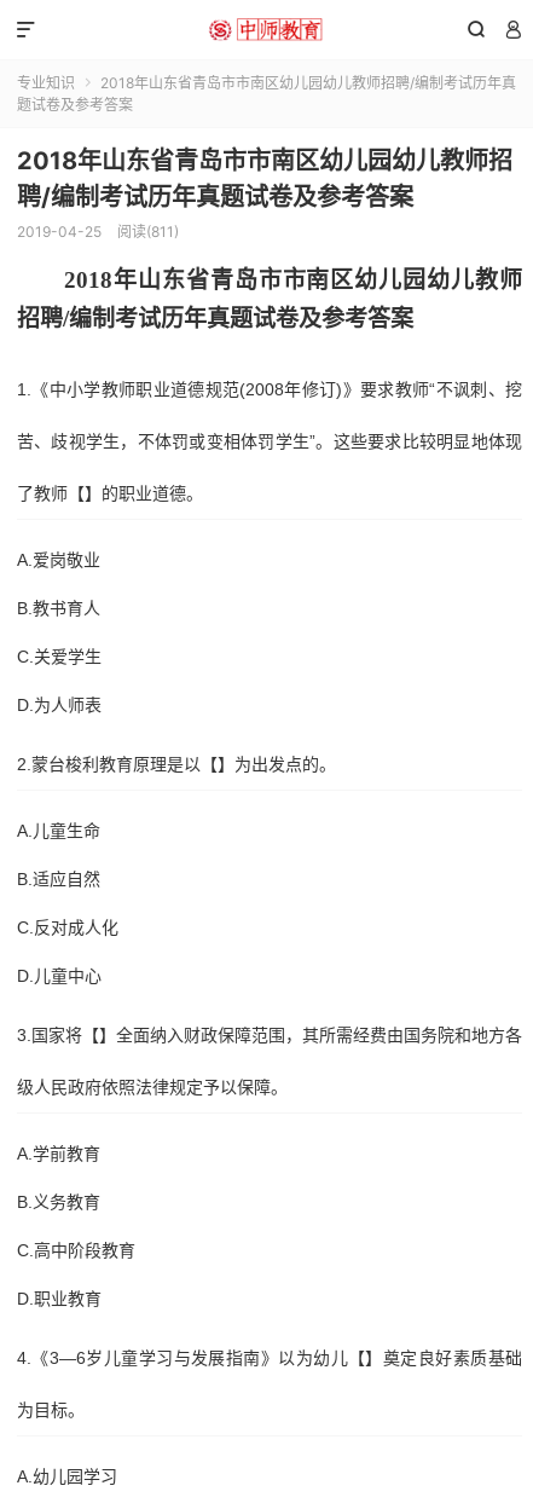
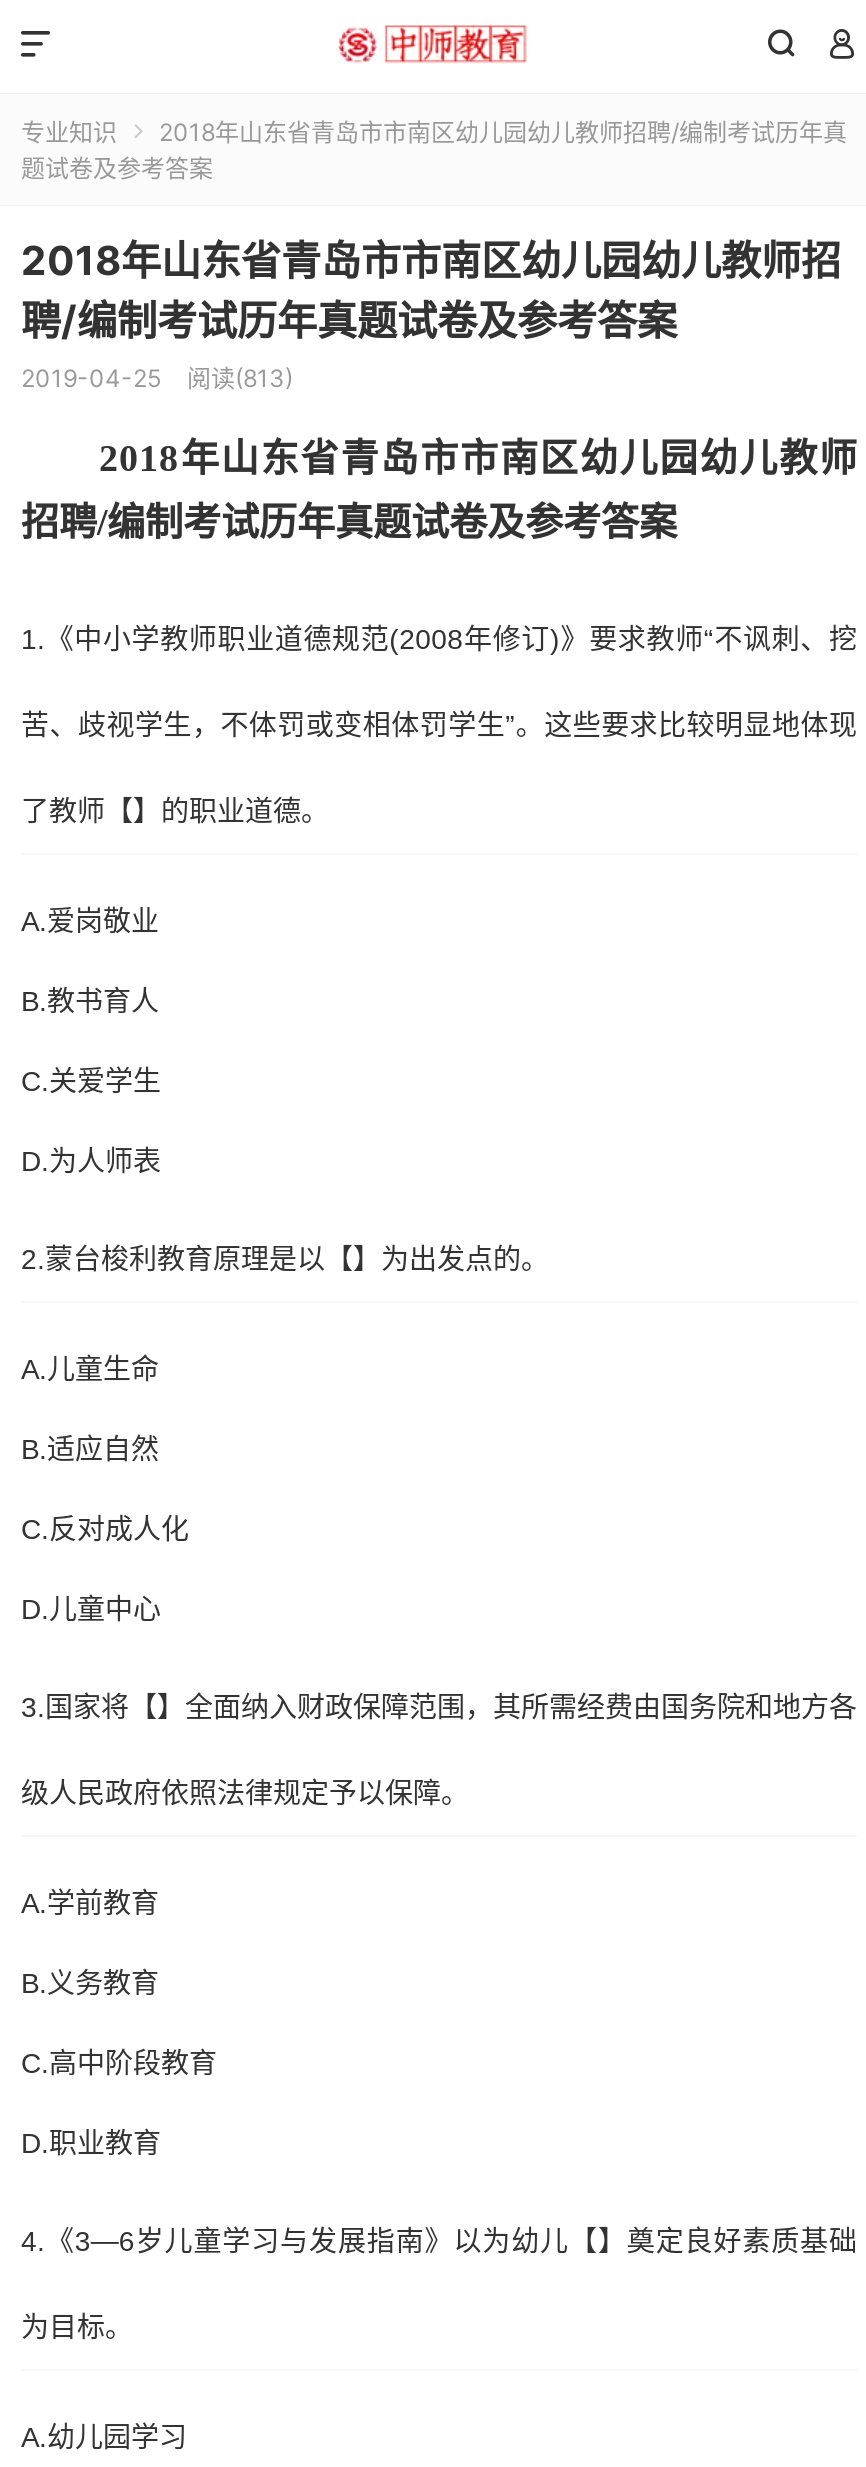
- 2019-04-25 阅读(811)
+ 2019-04-25 阅读(813)
